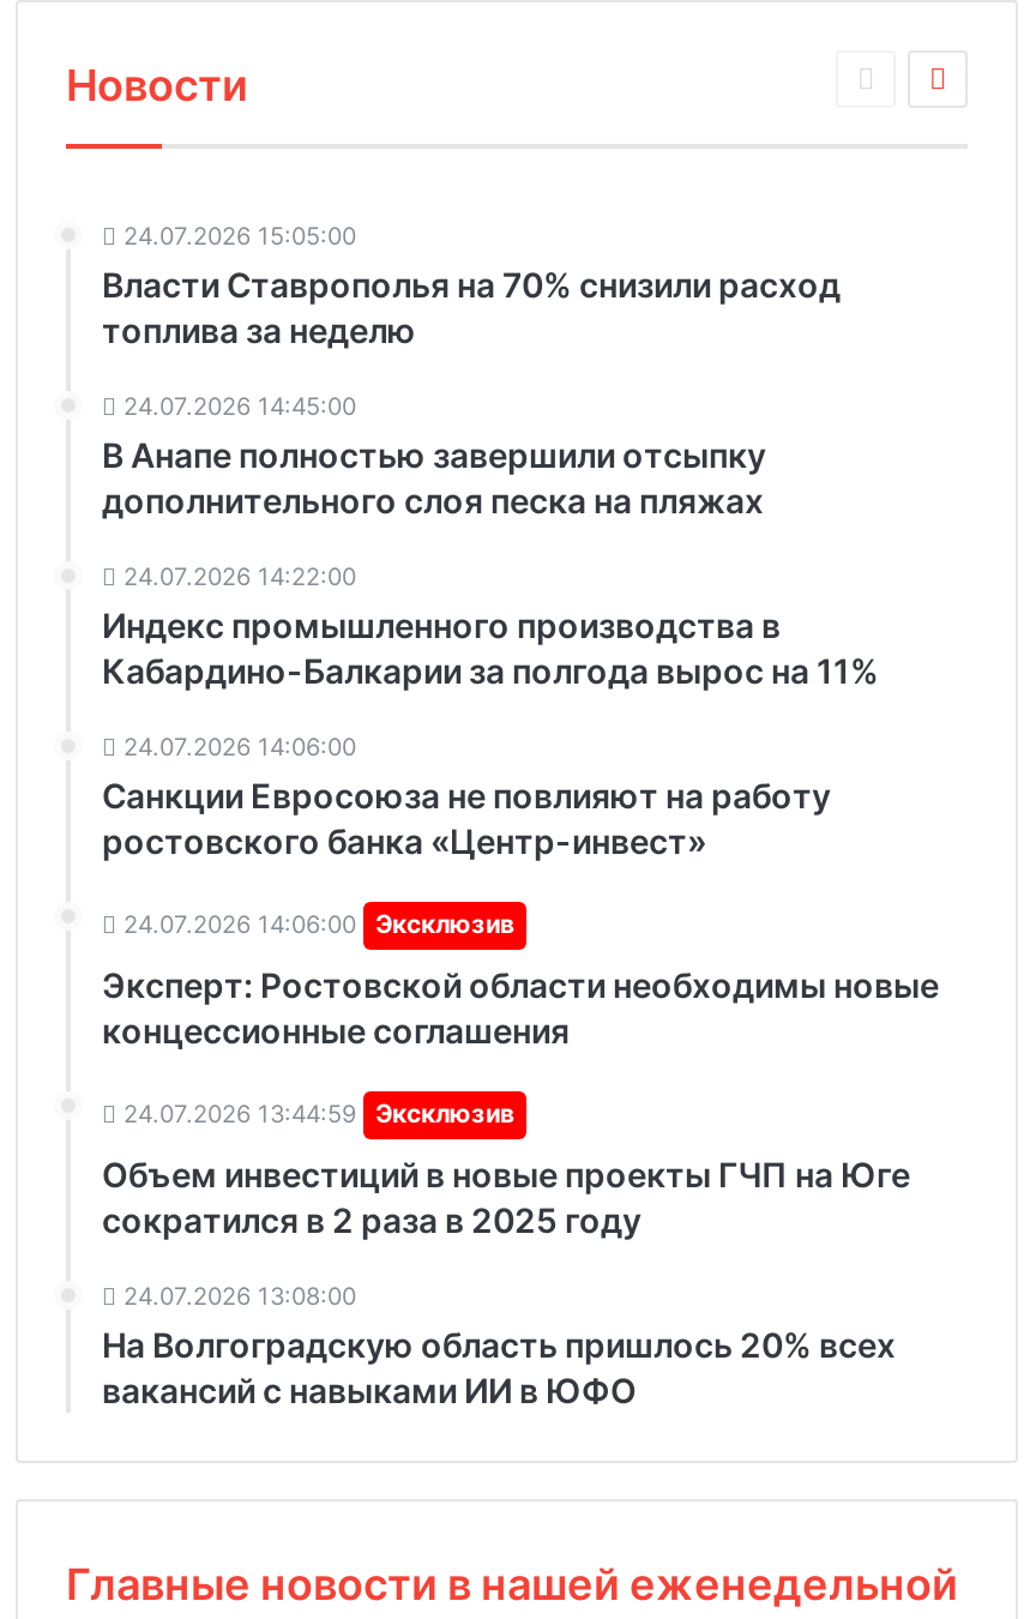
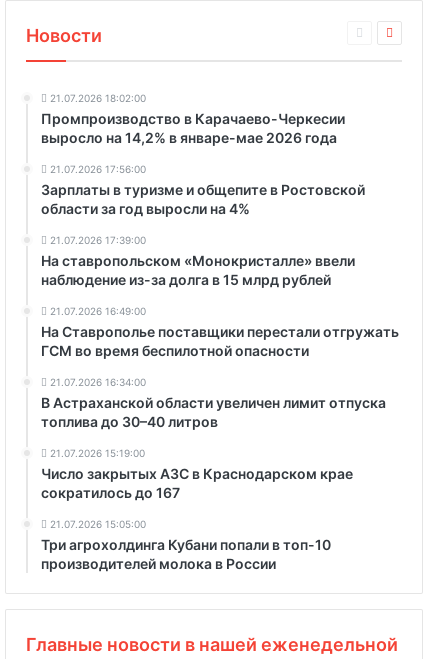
- 24.07.2026 15:05:00
- Власти Ставрополья на 70% снизили расход
- топлива за неделю
- 24.07.2026 14:45:00
- В Анапе полностью завершили отсыпку
- дополнительного слоя песка на пляжах
- 24.07.2026 14:22:00
- Индекс промышленного производства в
- Кабардино-Балкарии за полгода вырос на 11%
- 24.07.2026 14:06:00
- Санкции Евросоюза не повлияют на работу
- ростовского банка «Центр-инвест»
- 24.07.2026 14:06:00
- Эксклюзив
- Эксперт: Ростовской области необходимы новые
- концессионные соглашения
- 24.07.2026 13:44:59
- Эксклюзив
- Объем инвестиций в новые проекты ГЧП на Юге
- сократился в 2 раза в 2025 году
- 24.07.2026 13:08:00
- На Волгоградскую область пришлось 20% всех
- вакансий с навыками ИИ в ЮФО
+ 21.07.2026 18:02:00
+ Промпроизводство в Карачаево-Черкесии
+ выросло на 14,2% в январе-мае 2026 года
+ 21.07.2026 17:56:00
+ Зарплаты в туризме и общепите в Ростовской
+ области за год выросли на 4%
+ 21.07.2026 17:39:00
+ На ставропольском «Монокристалле» ввели
+ наблюдение из-за долга в 15 млрд рублей
+ 21.07.2026 16:49:00
+ На Ставрополье поставщики перестали отгружать
+ ГСМ во время беспилотной опасности
+ 21.07.2026 16:34:00
+ В Астраханской области увеличен лимит отпуска
+ топлива до 30–40 литров
+ 21.07.2026 15:19:00
+ Число закрытых АЗС в Краснодарском крае
+ сократилось до 167
+ 21.07.2026 15:05:00
+ Три агрохолдинга Кубани попали в топ-10
+ производителей молока в России
